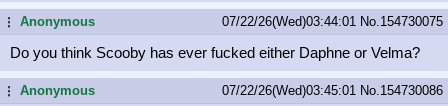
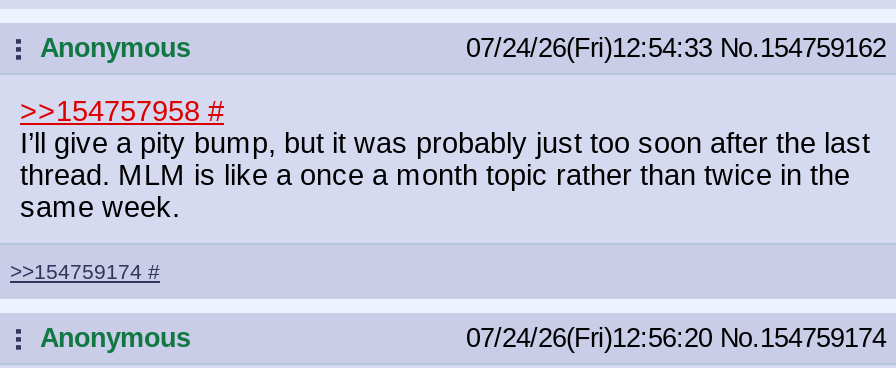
- 07/22/26(Wed)03:44:01 No. 154730075
- Do you think Scooby has ever fucked either Daphne or Velma?
+ 07/24/26(Fri)12:54:33 No.154759162
+ >>154757958 #
+ I’ll give a pity bump, but it was probably just too soon after the last
+ thread. MLM is like a once a month topic rather than twice in the
+ same week.
+ >>154759174 #

- 07/22/26(Wed)03:45:01 No.154730086
+ 07/24/26(Fri)12:56:20 No.154759174
